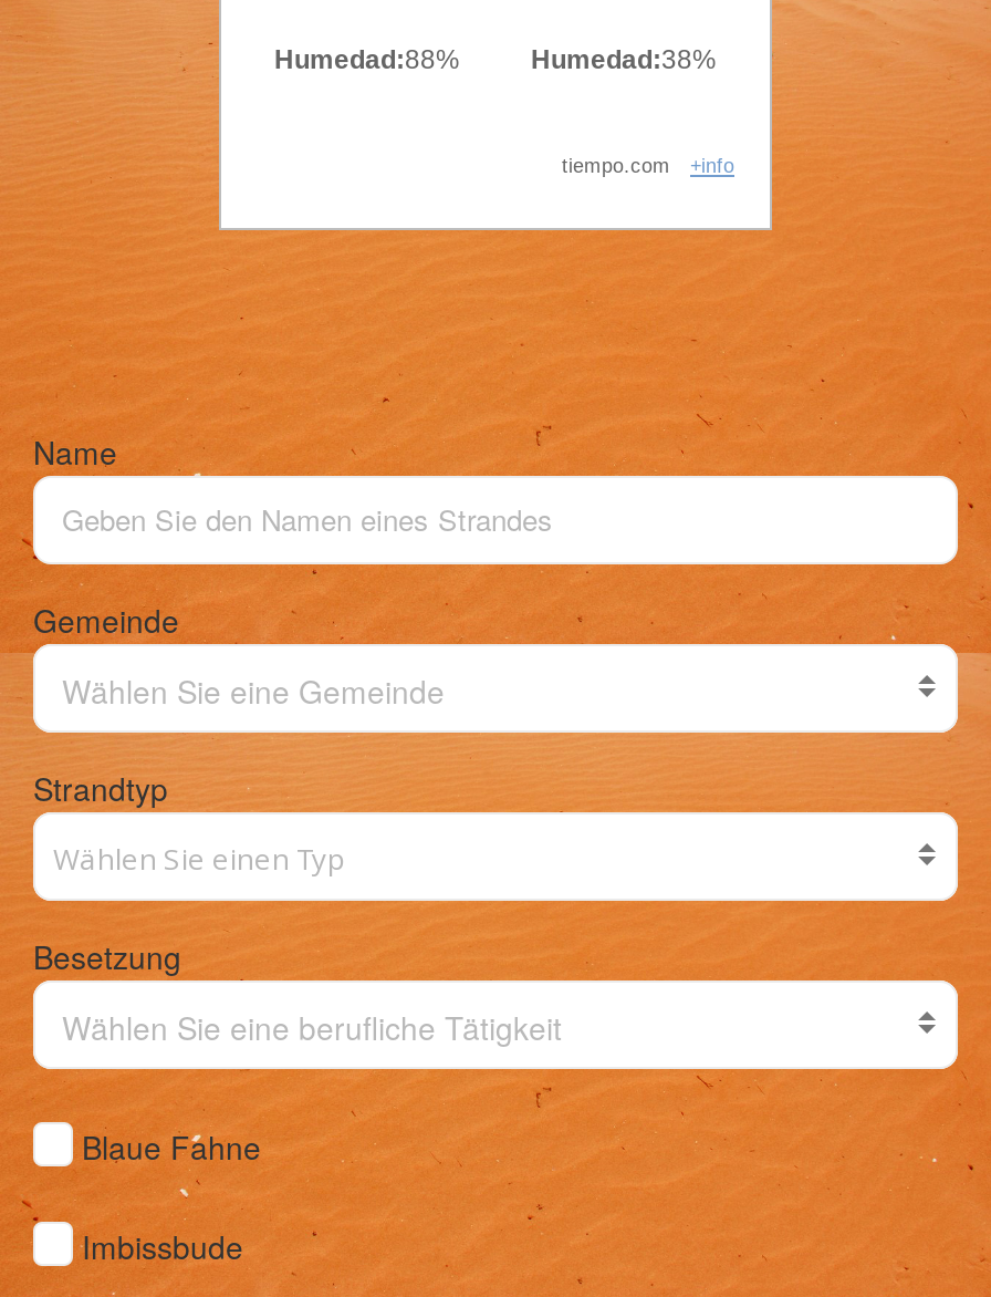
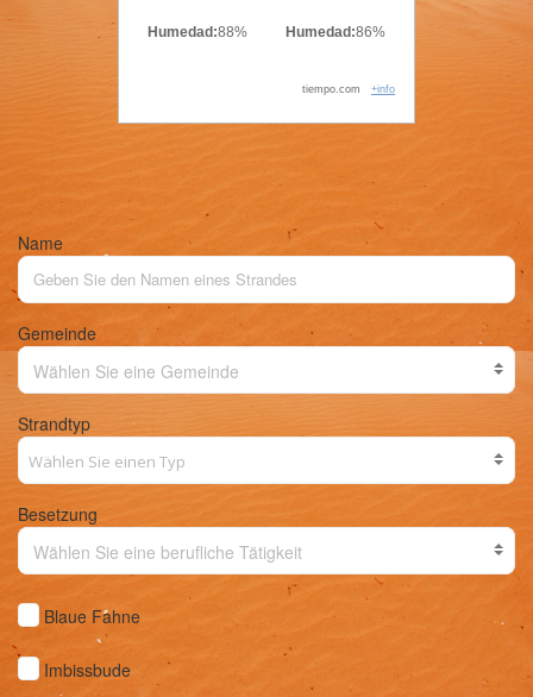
- Humedad:38%
+ Humedad:86%
